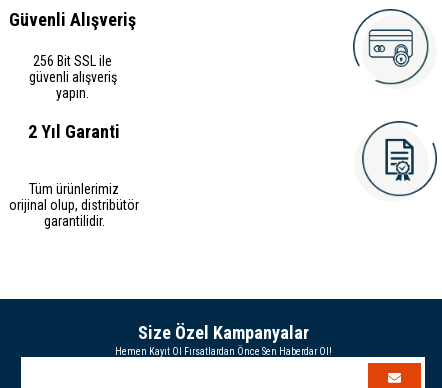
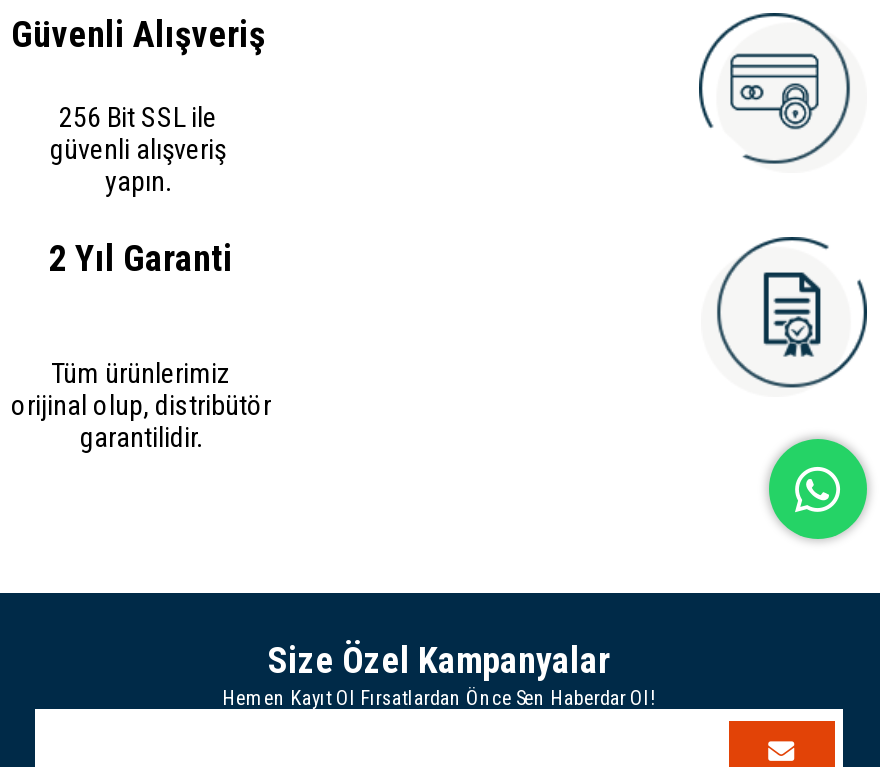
+ [image]
